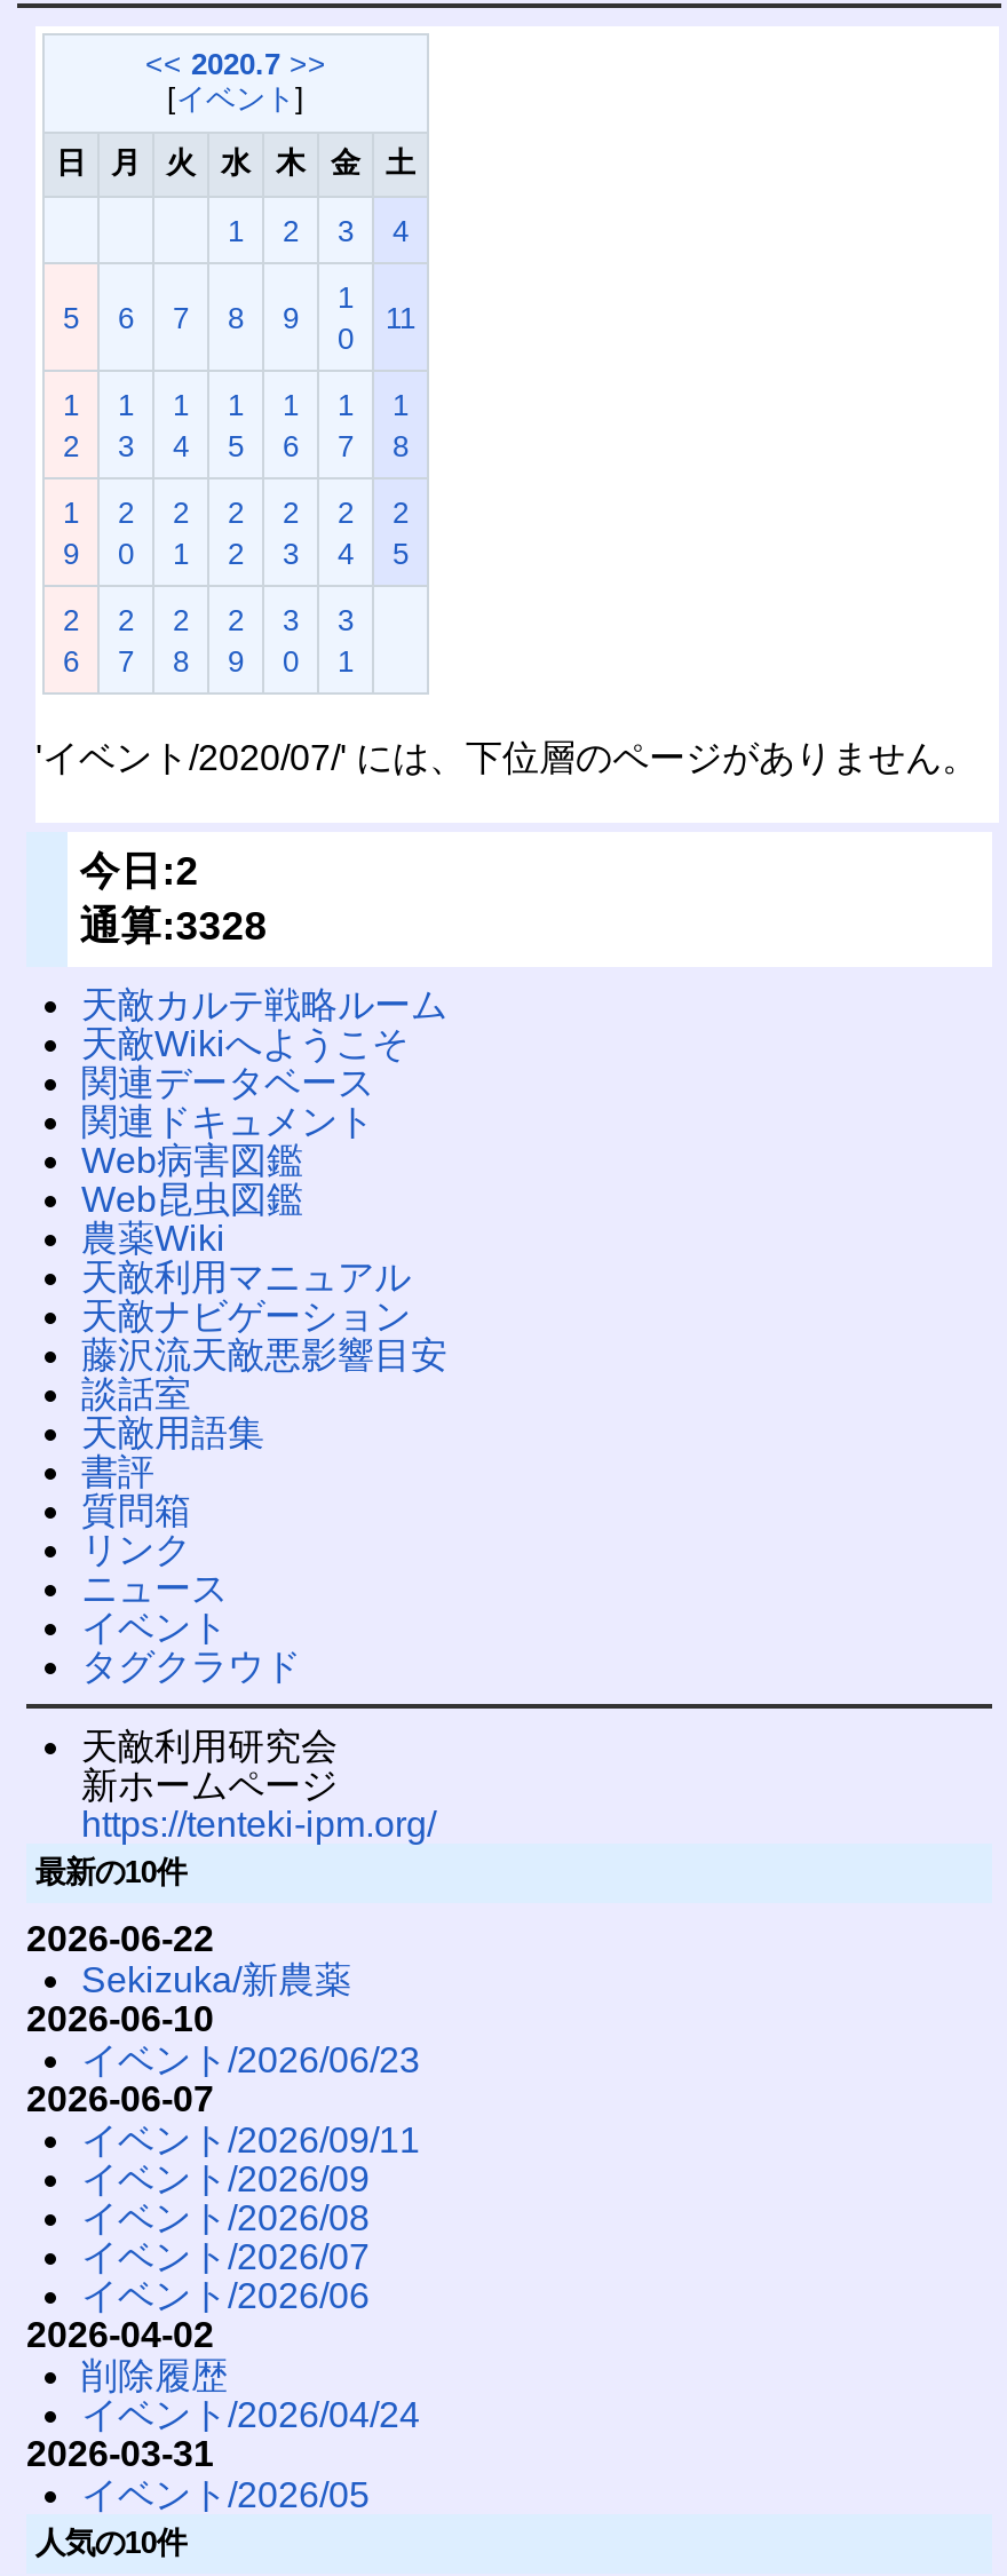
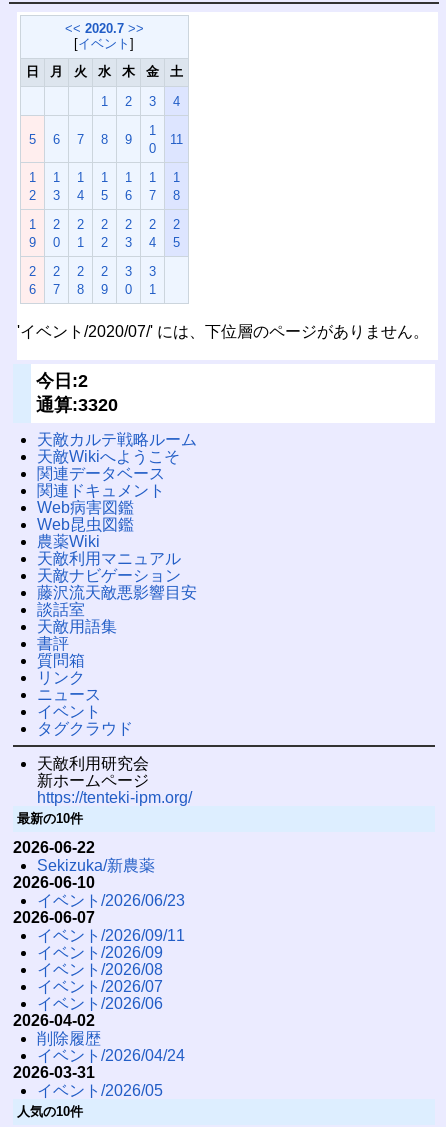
- 通算:3328
+ 通算:3320
